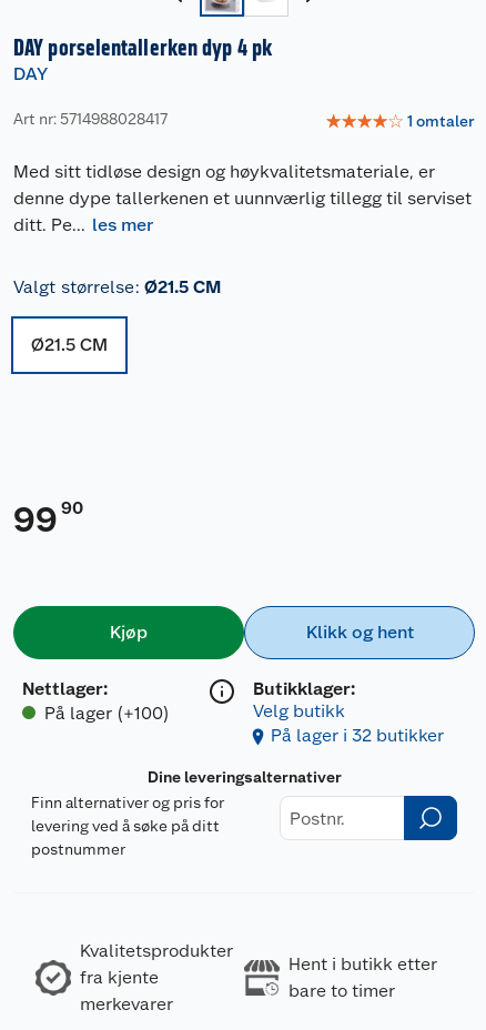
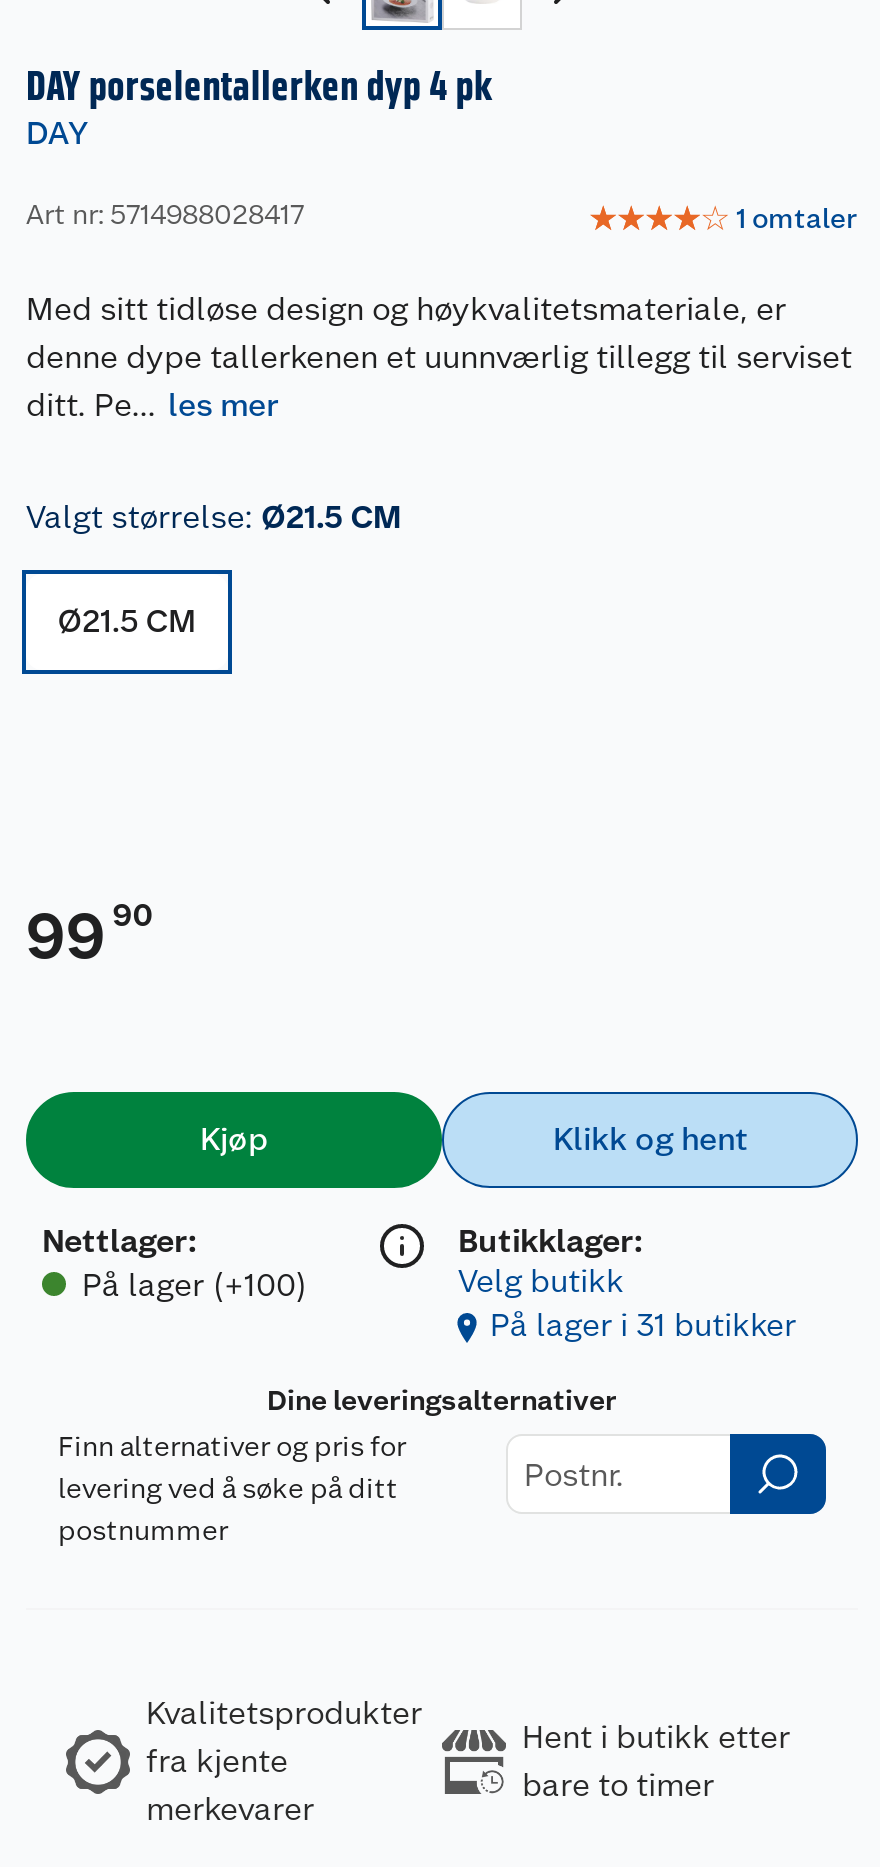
- På lager i 32 butikker
+ På lager i 31 butikker
